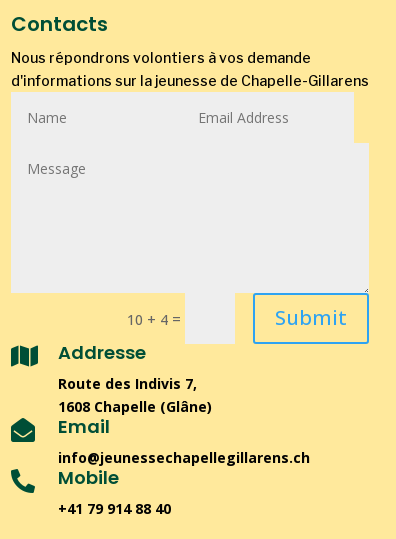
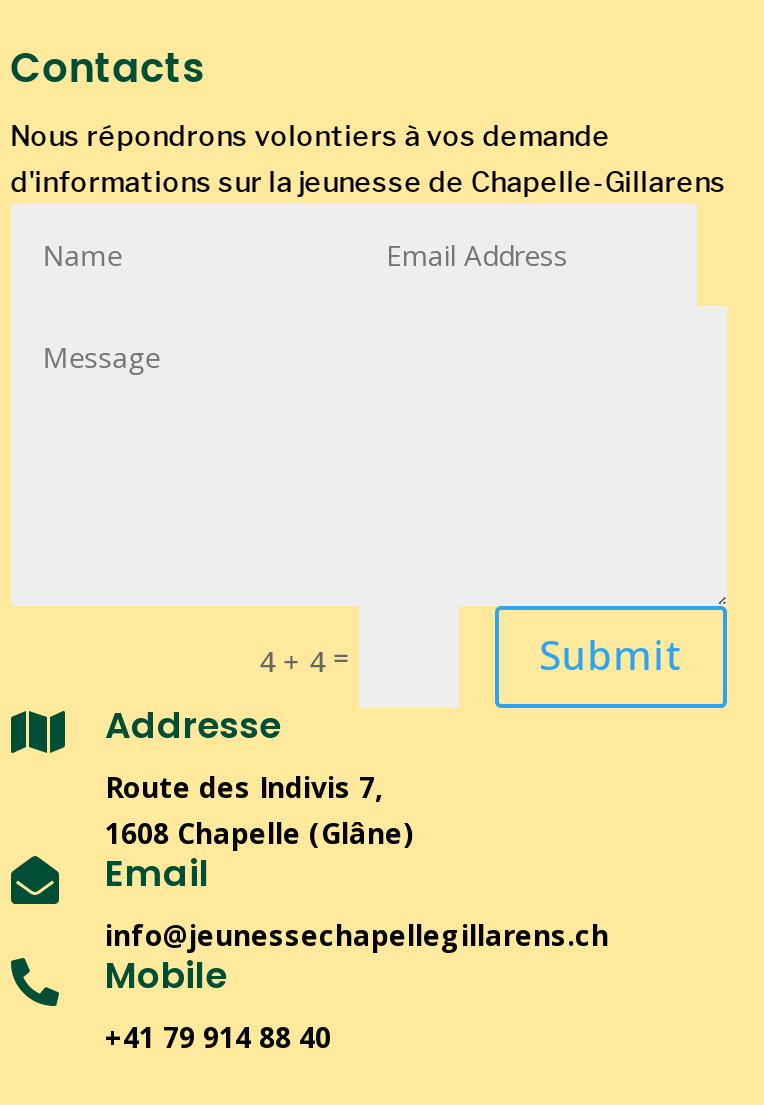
- 10 + 4 =
+ 4 + 4 =
